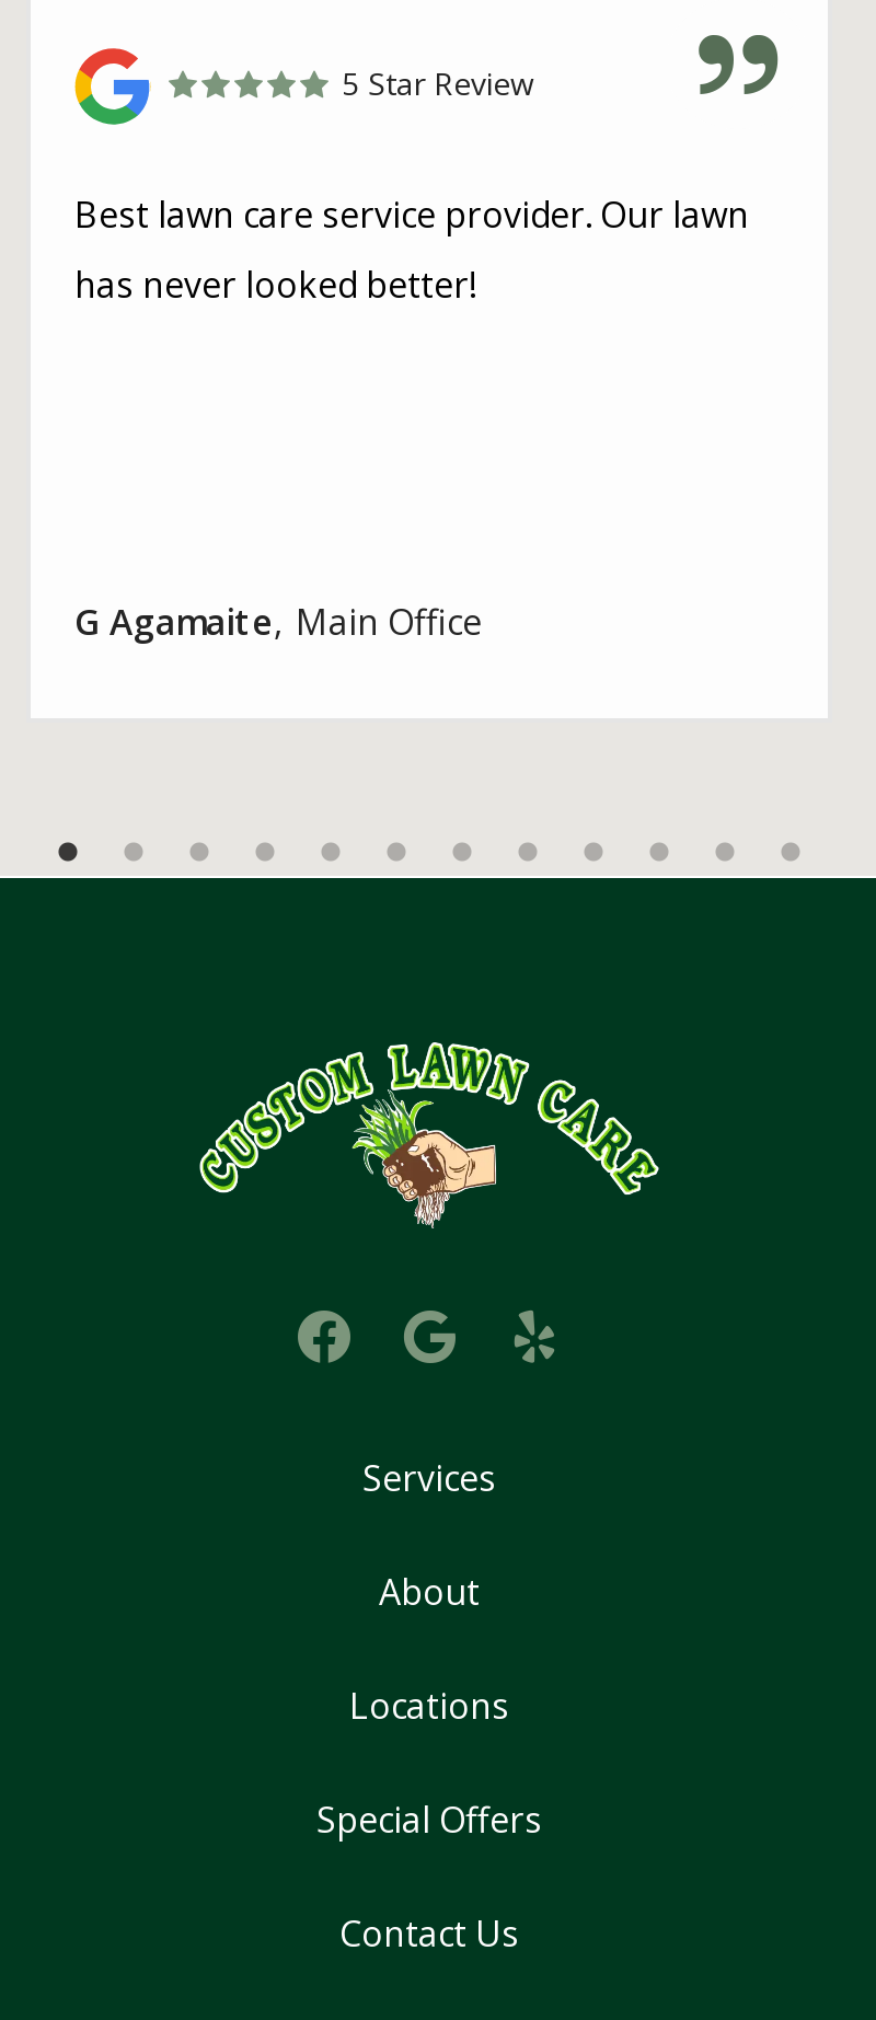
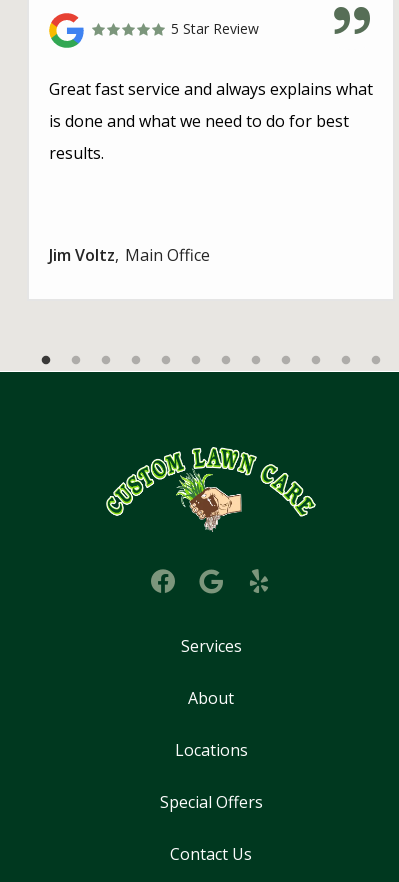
- Best lawn care service provider. Our lawn
- has never looked better!
+ Great fast service and always explains what
+ is done and what we need to do for best
+ results.

- G Agamaite Main Office
+ Jim Voltz Main Office
